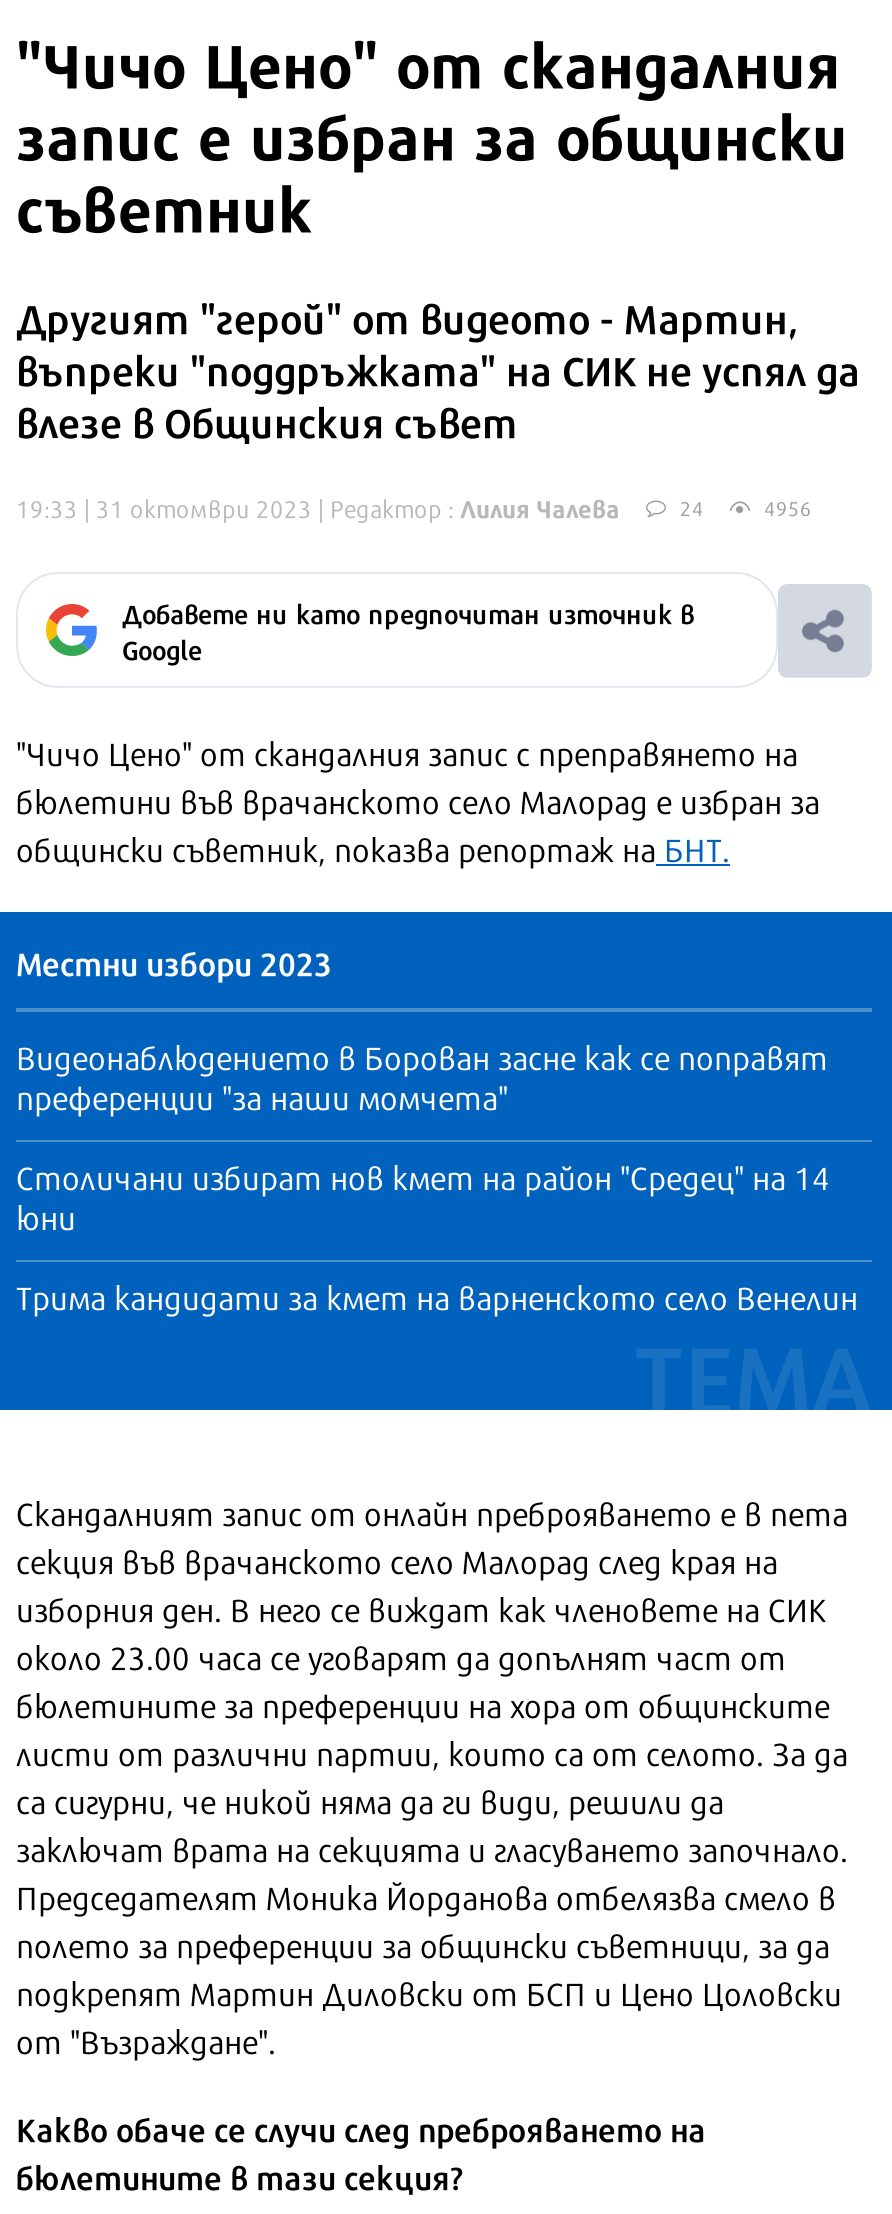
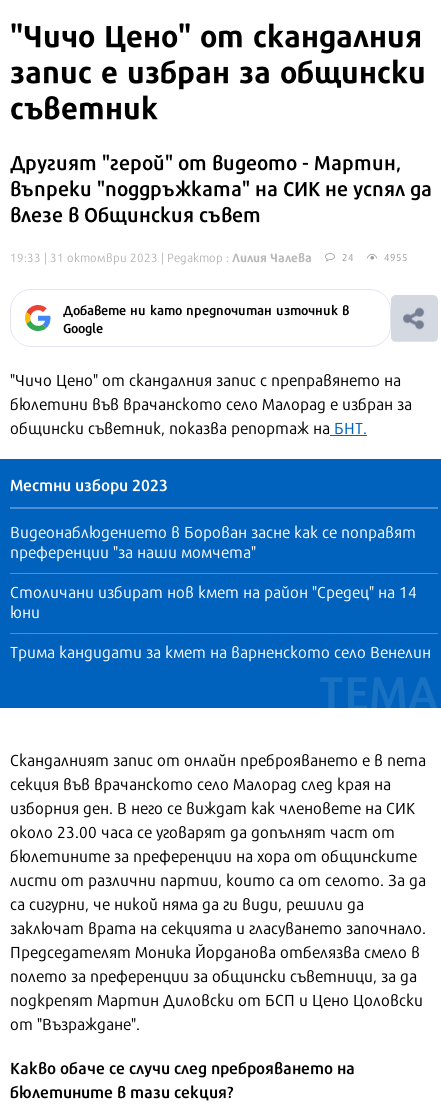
- 4956
+ 4955
